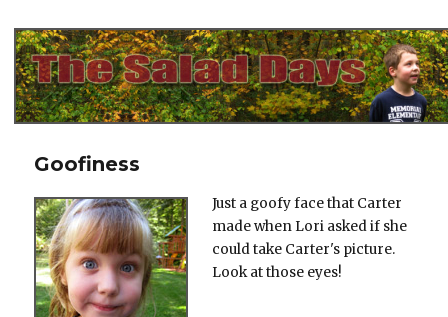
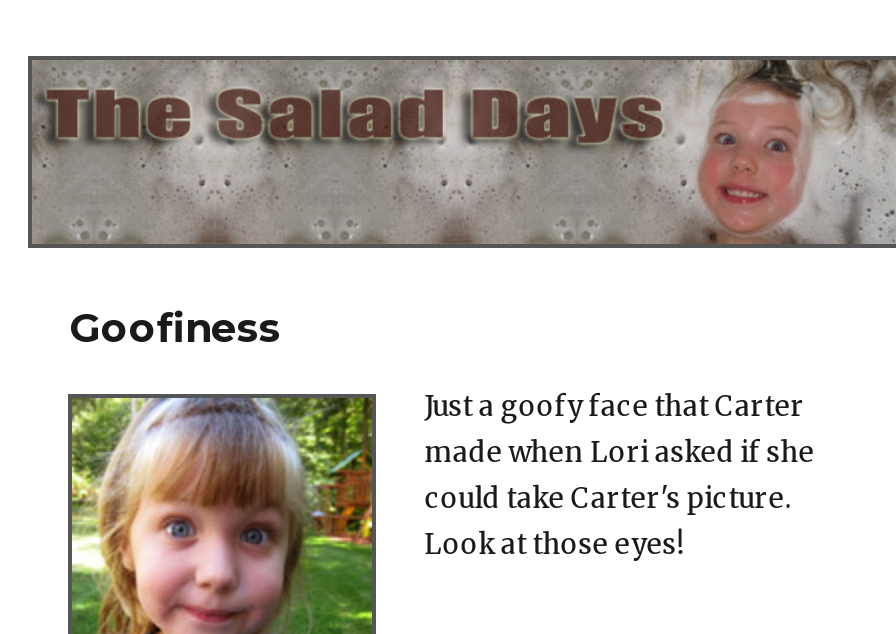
- [image]
+ [image]
